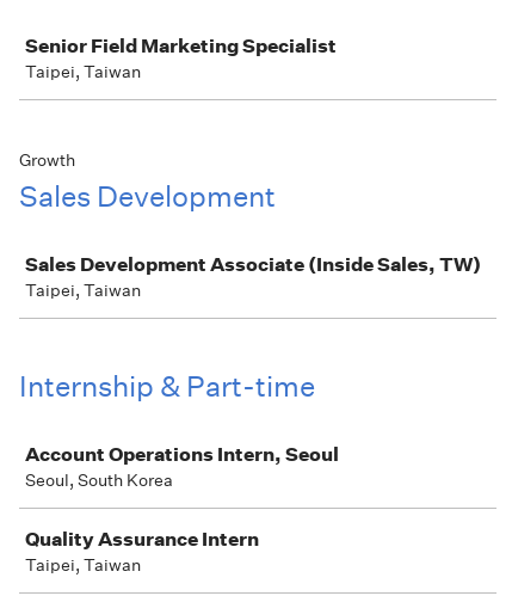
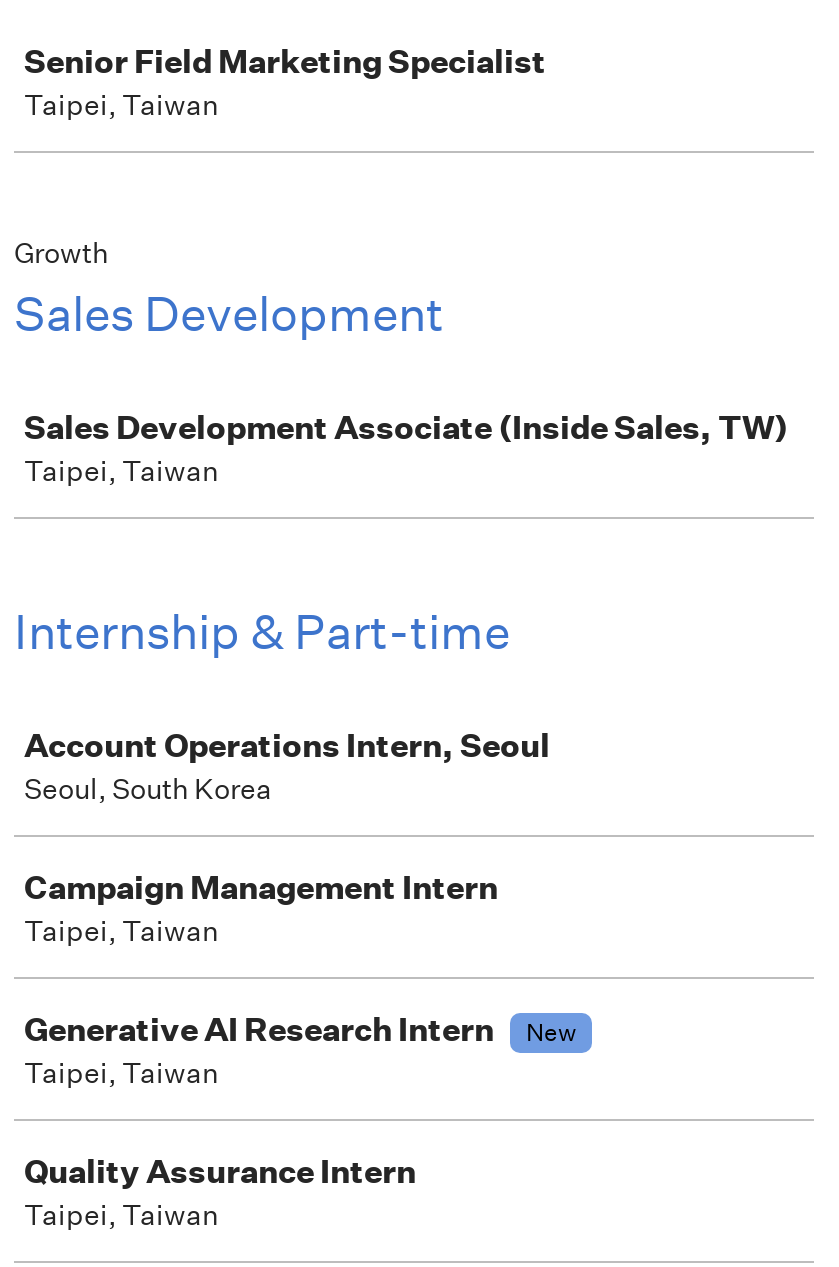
+ Campaign Management Intern
+ Taipei, Taiwan
+ Generative AI Research Intern
+ New
+ Taipei, Taiwan
